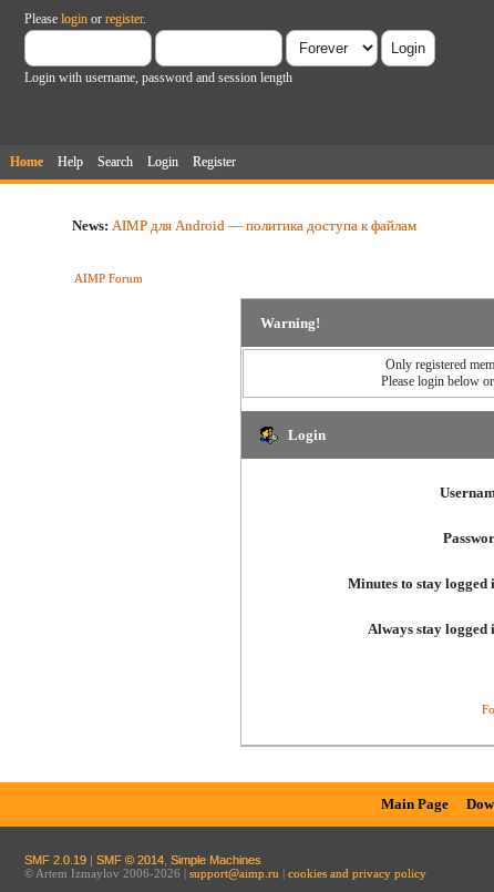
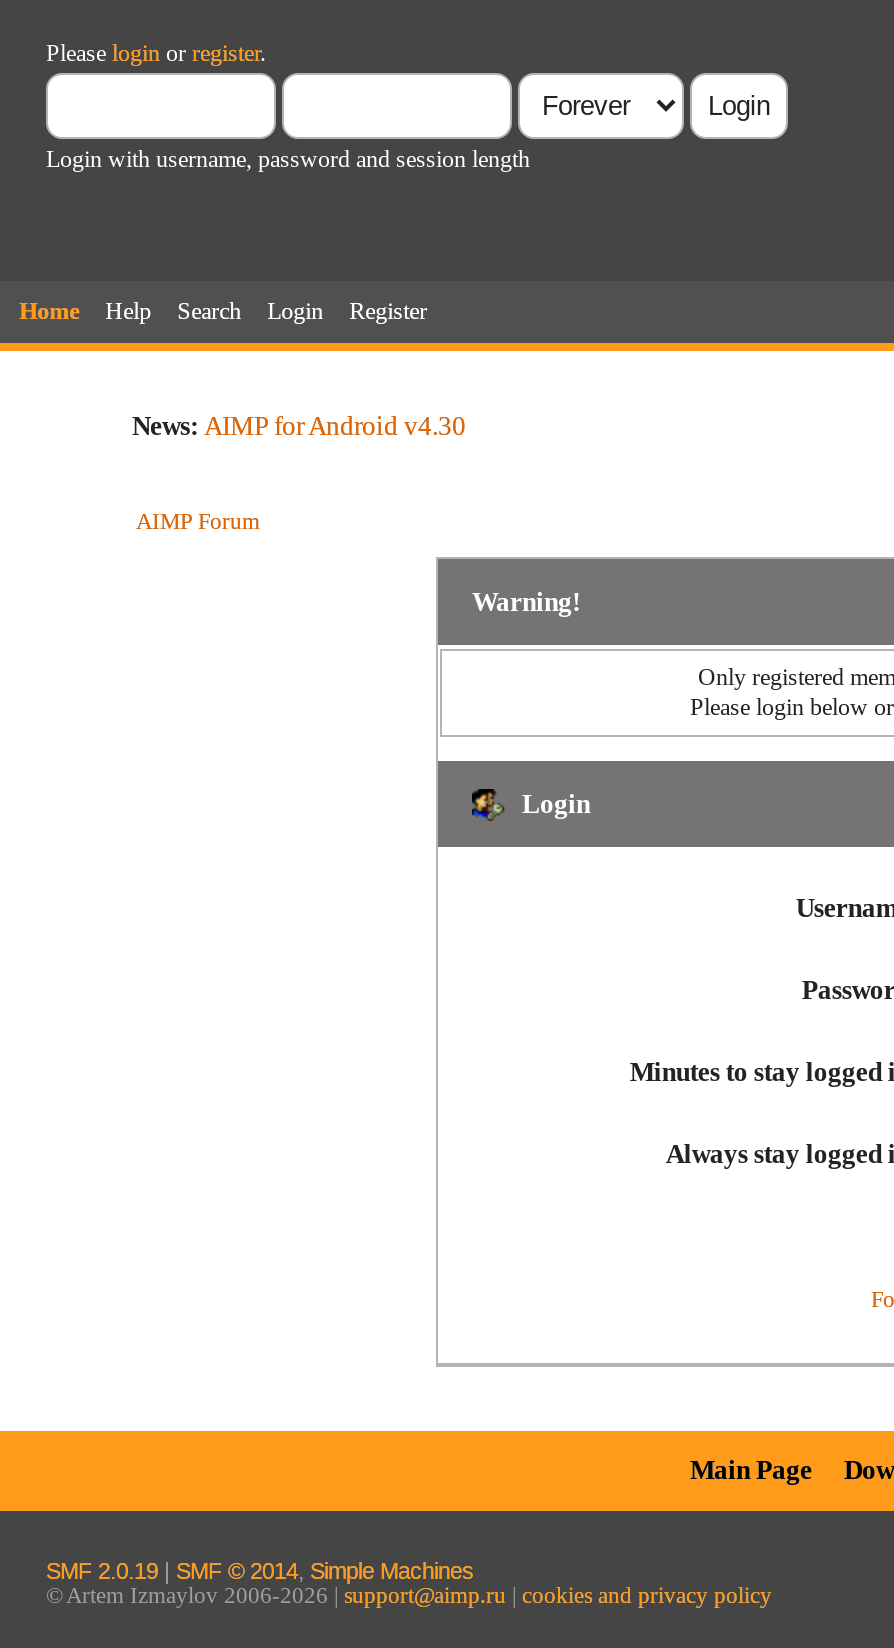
- News: AIMP для Android — политика доступа к файлам
+ News: AIMP for Android v4.30
